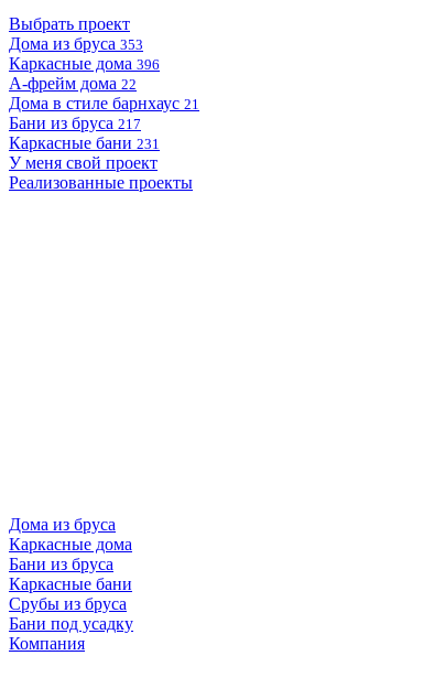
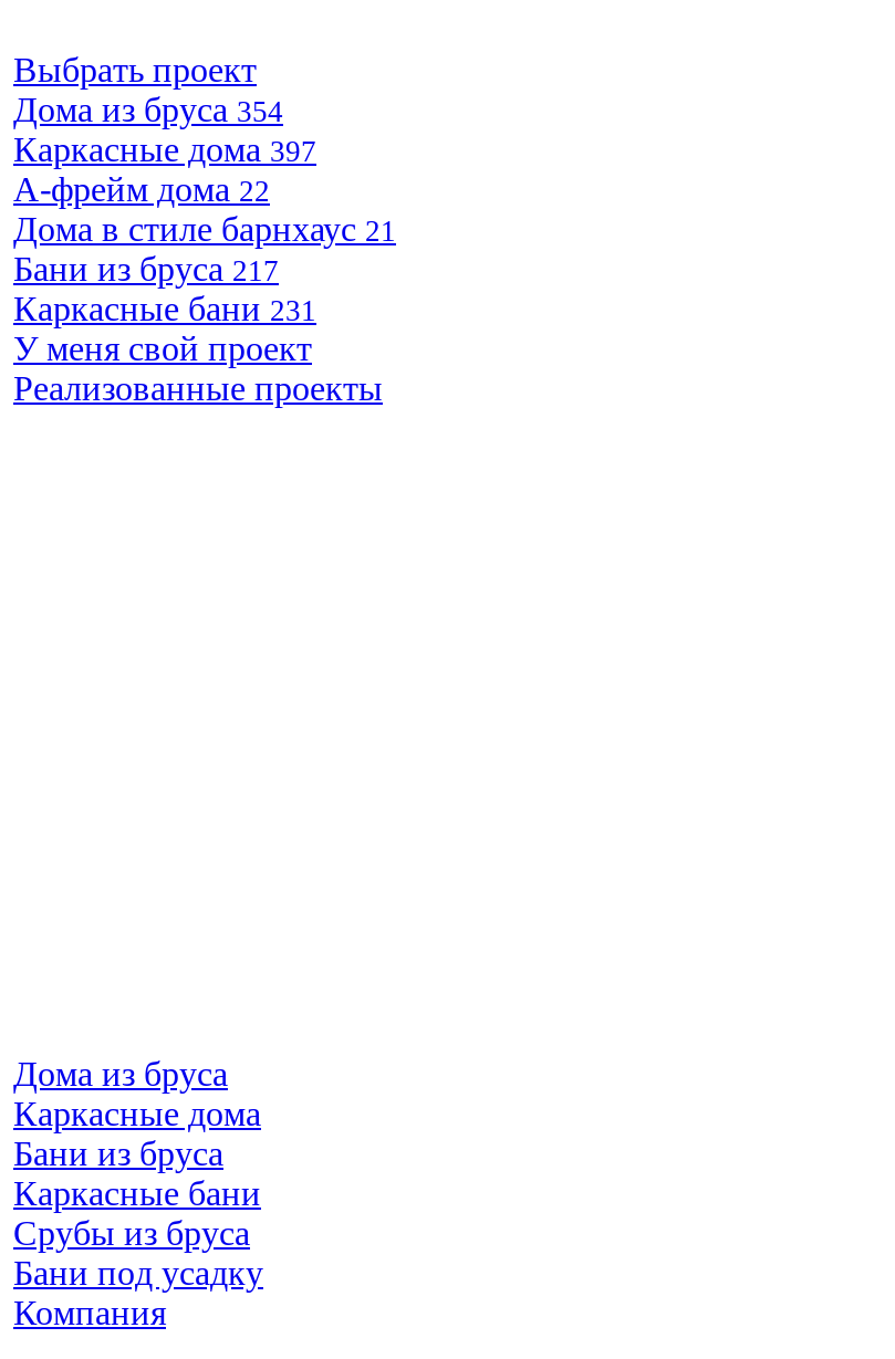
- Дома из бруса 353
+ Дома из бруса 354

- Каркасные дома 396
+ Каркасные дома 397
